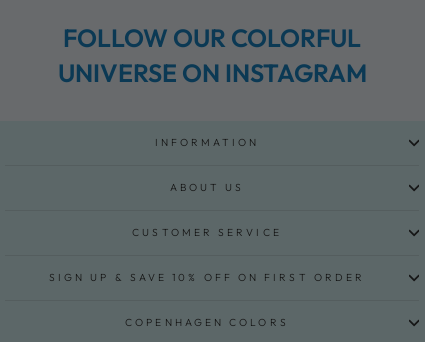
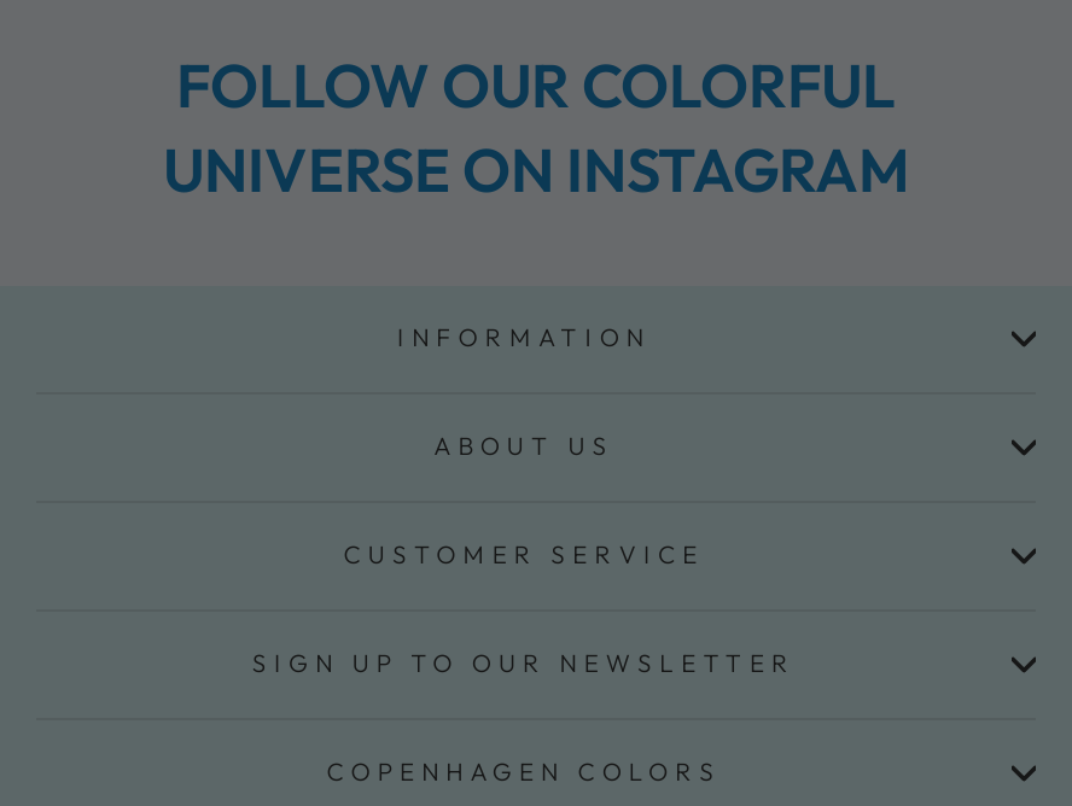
- SIGN UP & SAVE 10% OFF ON FIRST ORDER
+ SIGN UP TO OUR NEWSLETTER
